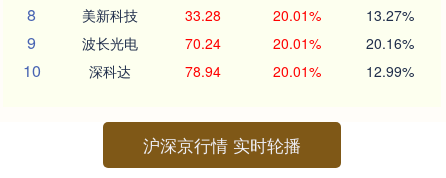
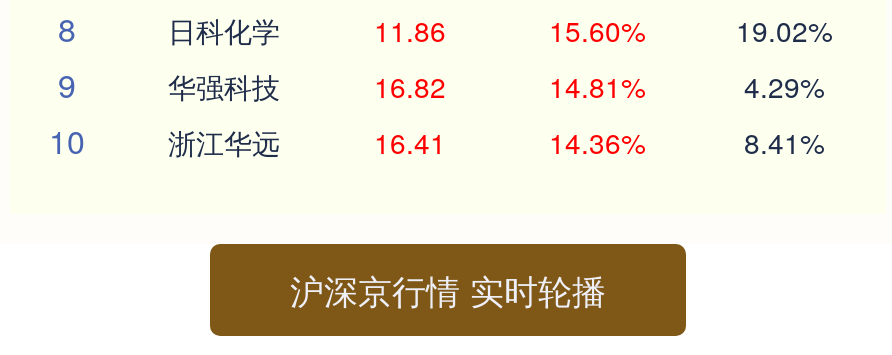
- 美新科技
- 33.28
- 20.01%
- 13.27%
+ 日科化学
+ 11.86
+ 15.60%
+ 19.02%

- 波长光电
- 70.24
- 20.01%
- 20.16%
+ 华强科技
+ 16.82
+ 14.81%
+ 4.29%

- 深科达
- 78.94
- 20.01%
- 12.99%
+ 浙江华远
+ 16.41
+ 14.36%
+ 8.41%
